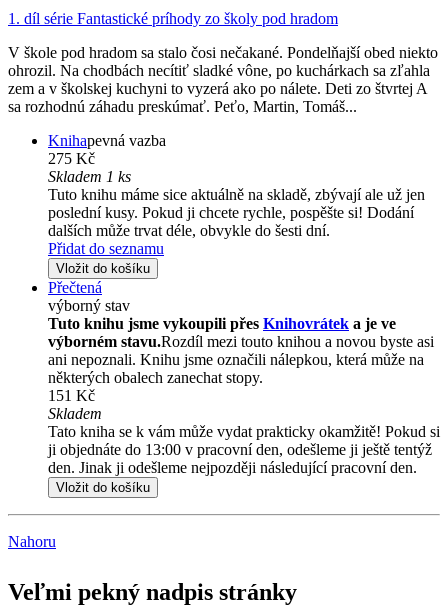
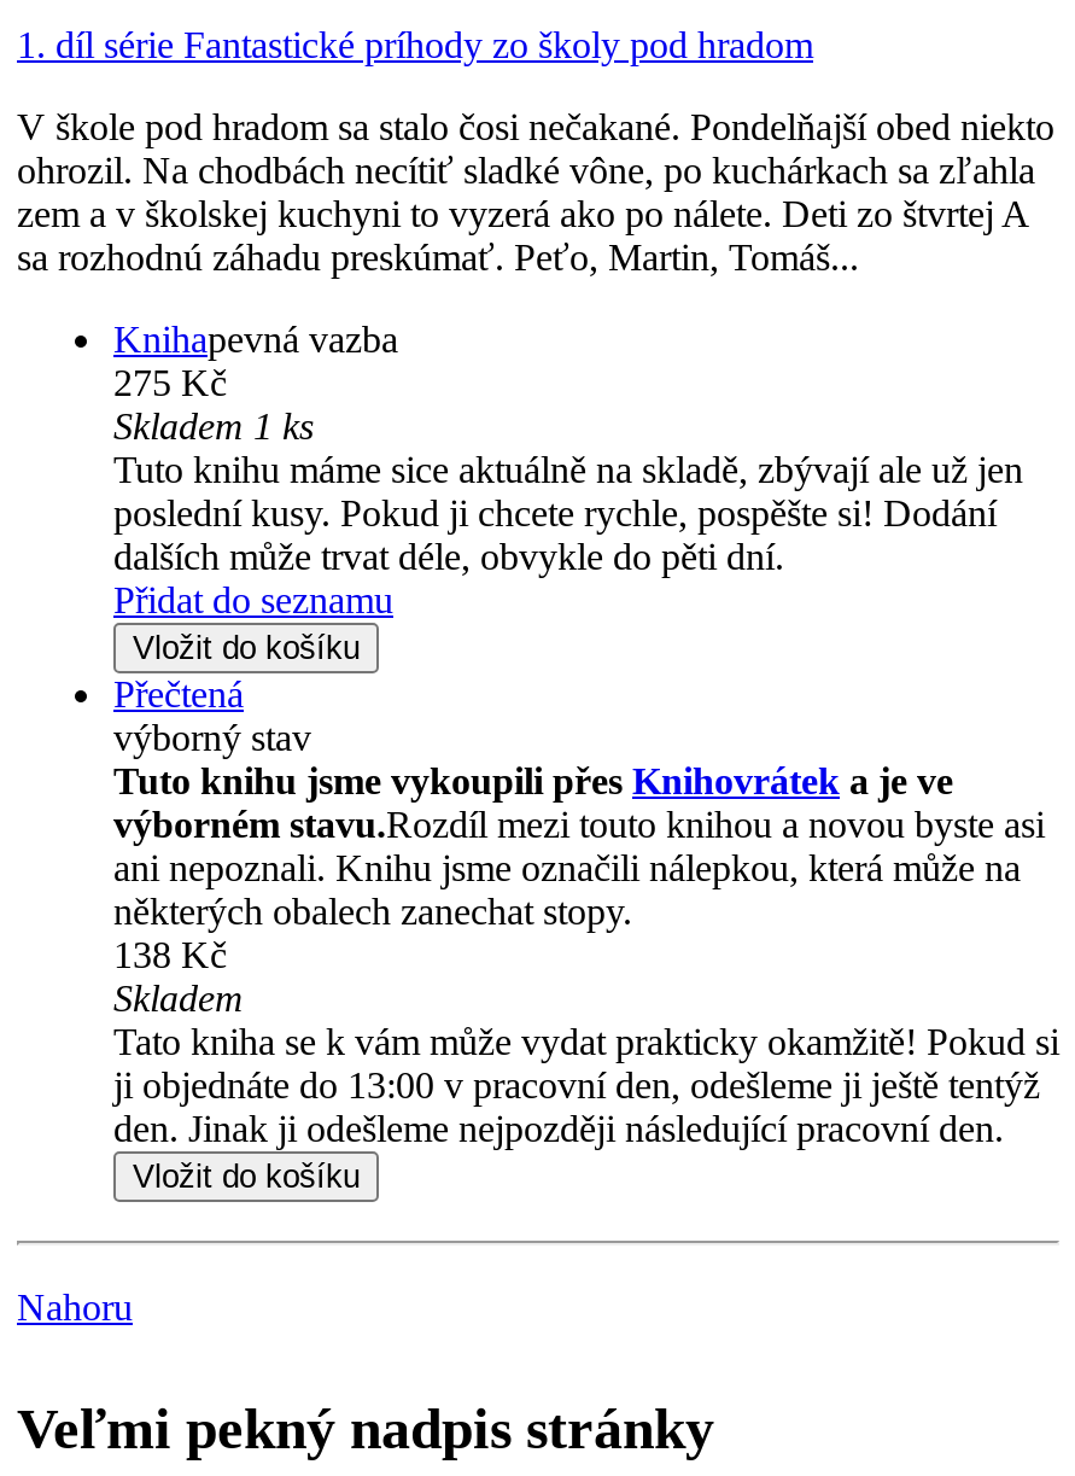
- dalších může trvat déle, obvykle do šesti dní.
+ dalších může trvat déle, obvykle do pěti dní.

- 151 Kč
+ 138 Kč
